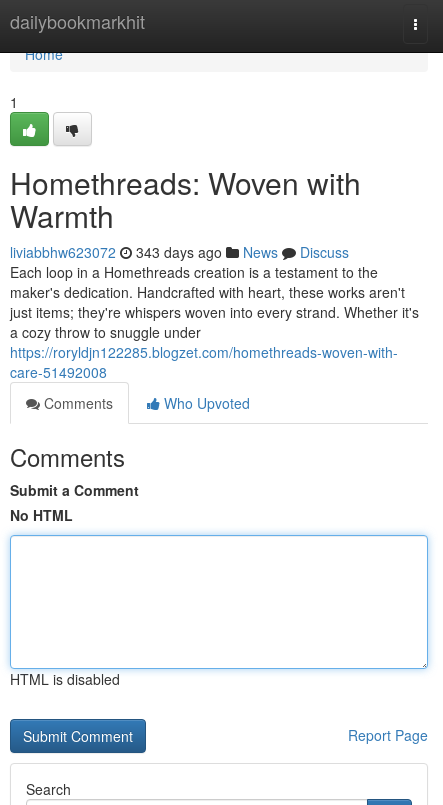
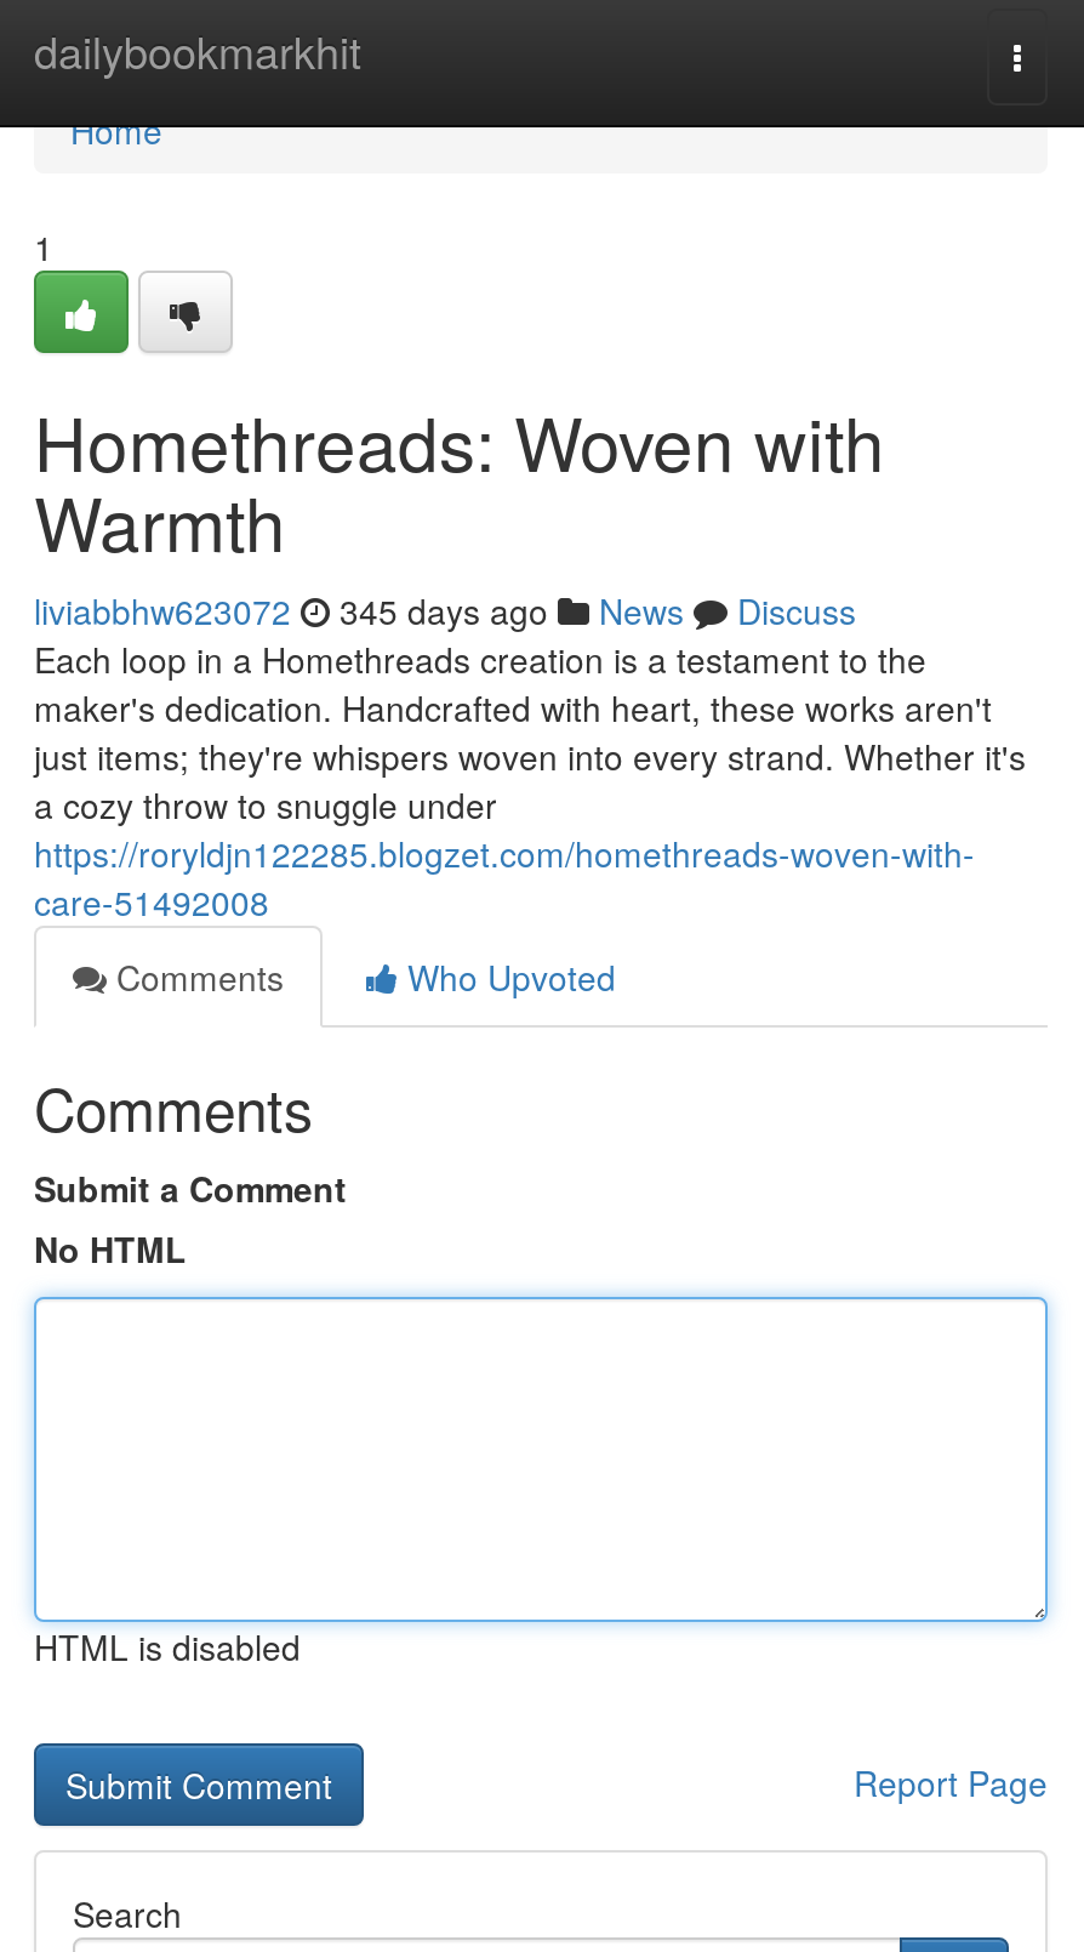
- liviabbhw623072 343 days ago News Discuss
+ liviabbhw623072 345 days ago News Discuss
